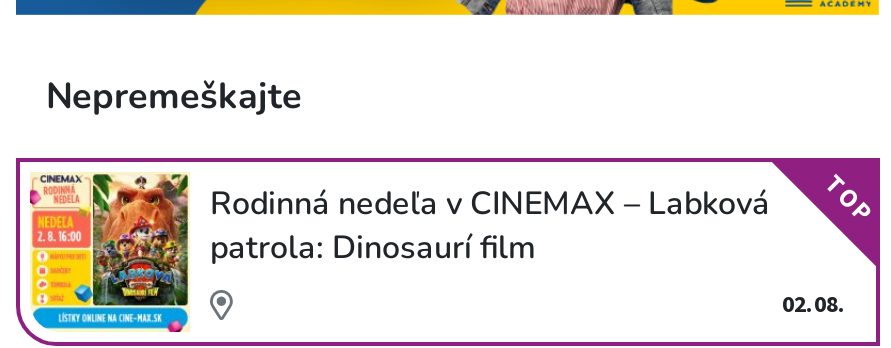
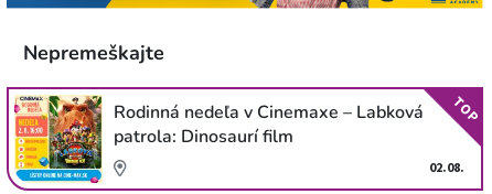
- Rodinná nedeľa v CINEMAX – Labková
+ Rodinná nedeľa v Cinemaxe – Labková
